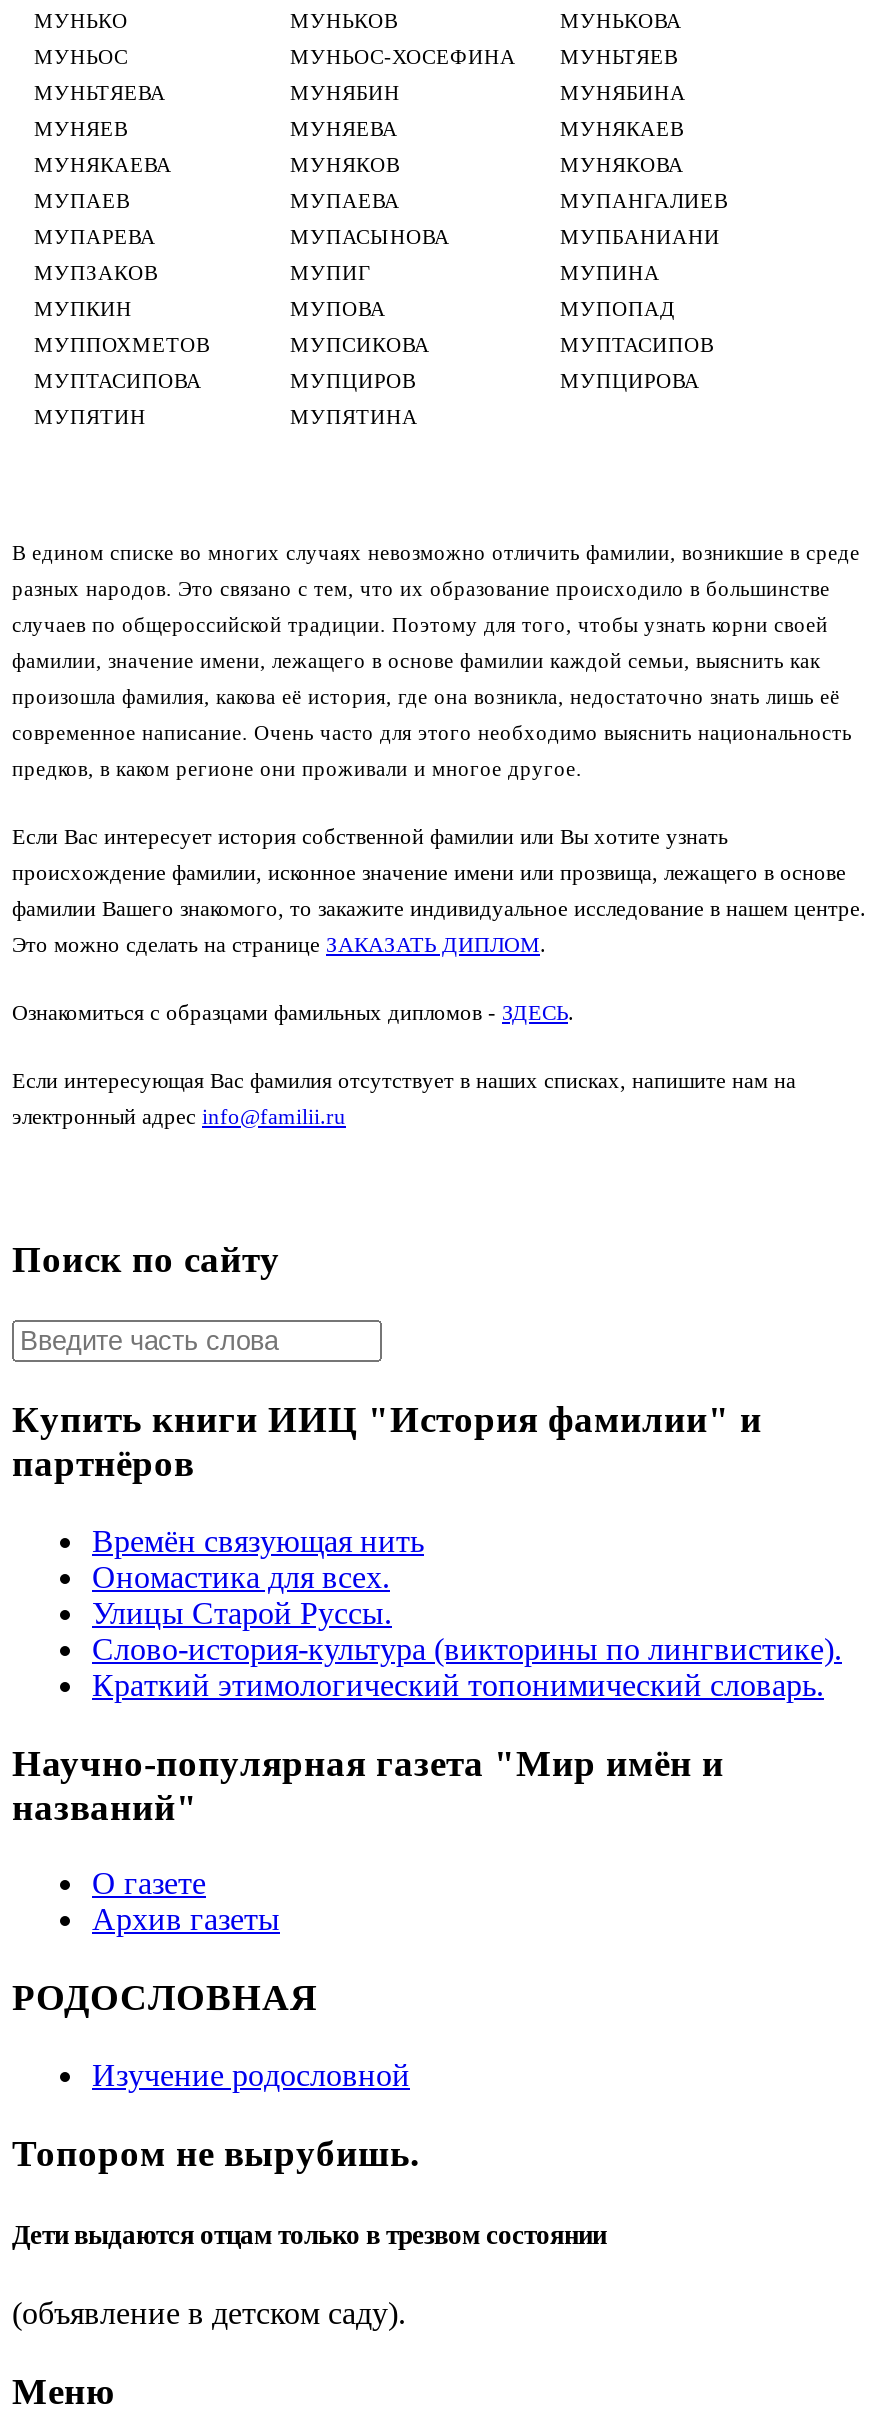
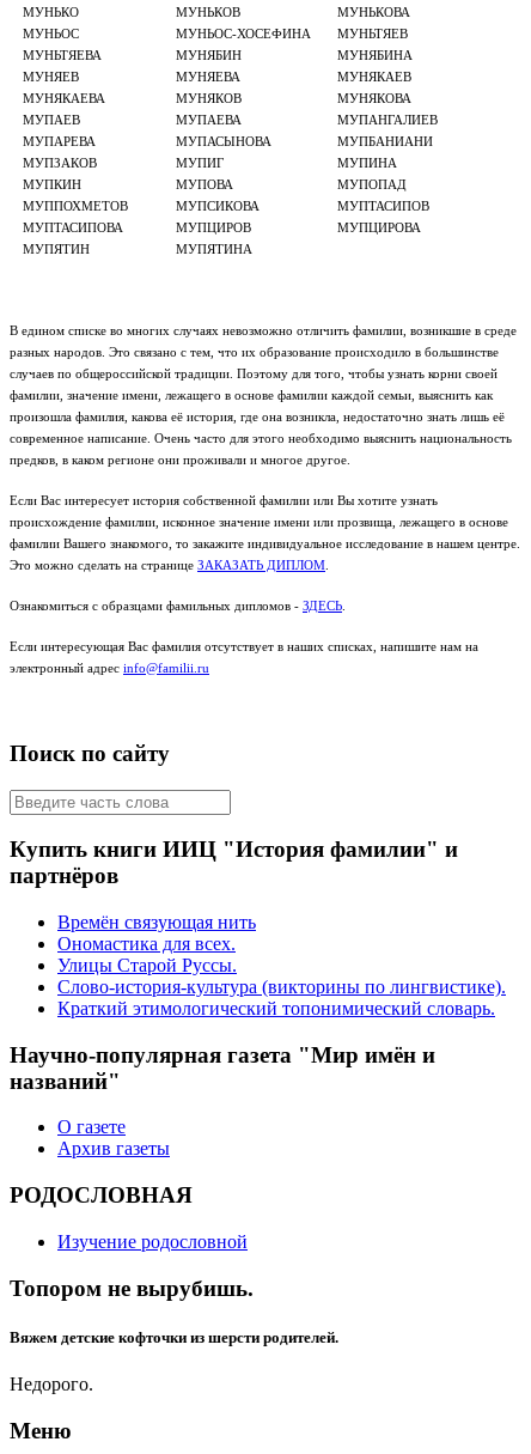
- Дети выдаются отцам только в трезвом состоянии
+ Вяжем детские кофточки из шерсти родителей.

- (объявление в детском саду).
+ Недорого.
